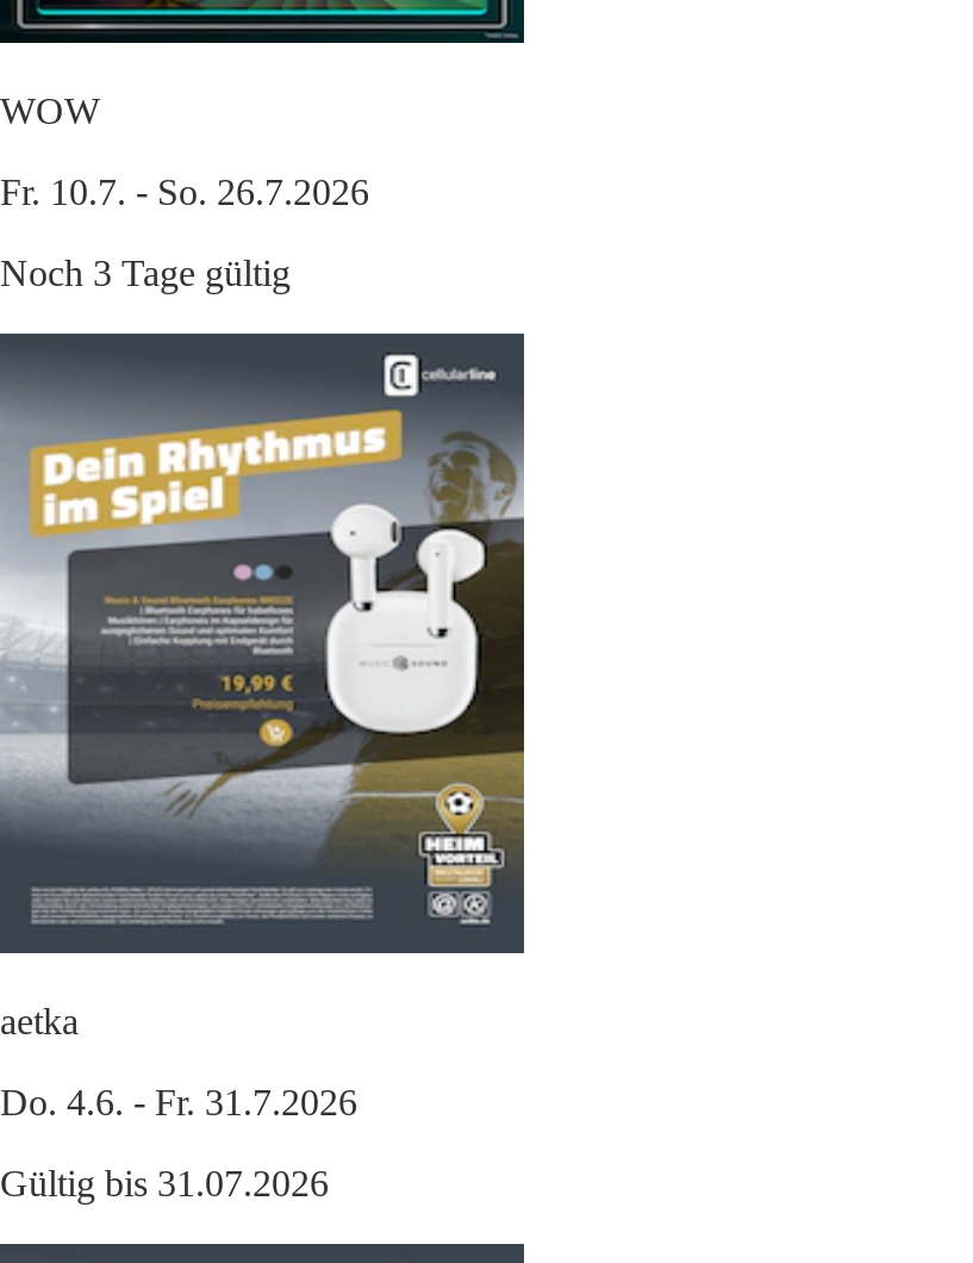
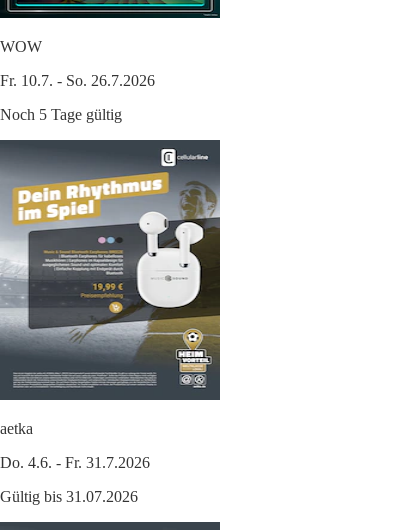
- Noch 3 Tage gültig
+ Noch 5 Tage gültig
